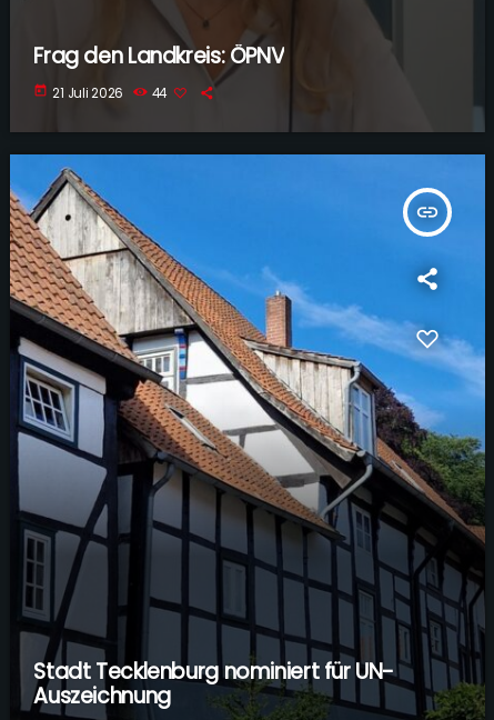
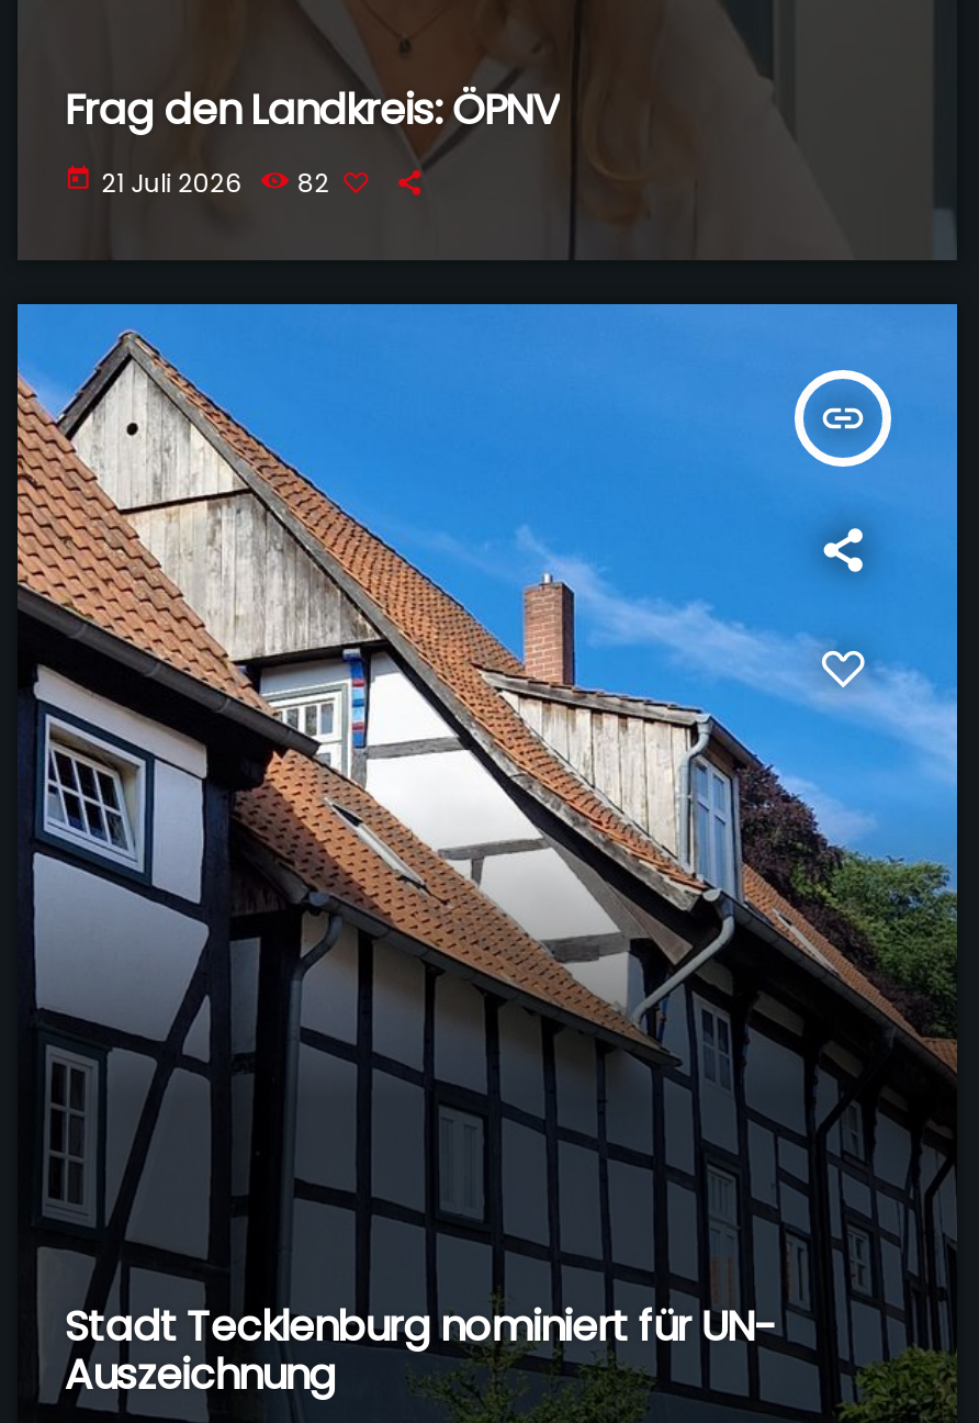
- 44
+ 82
